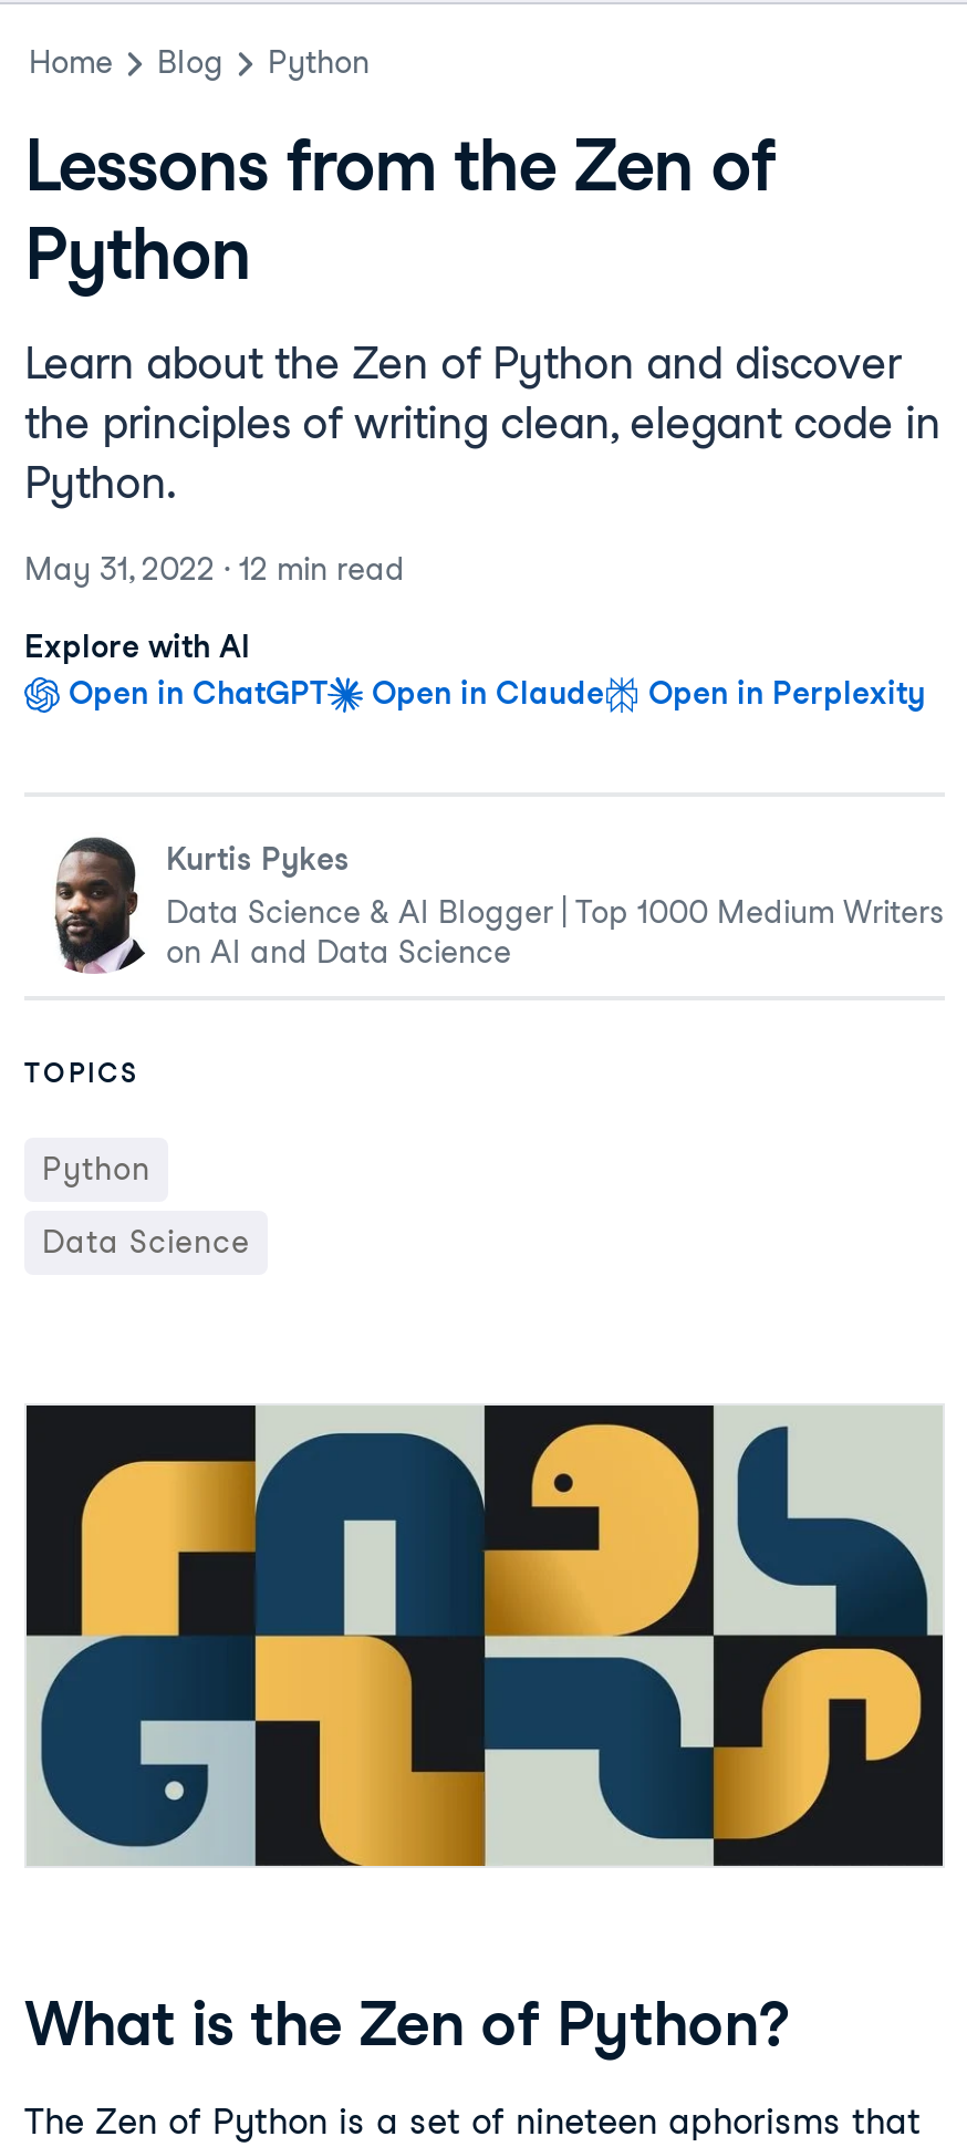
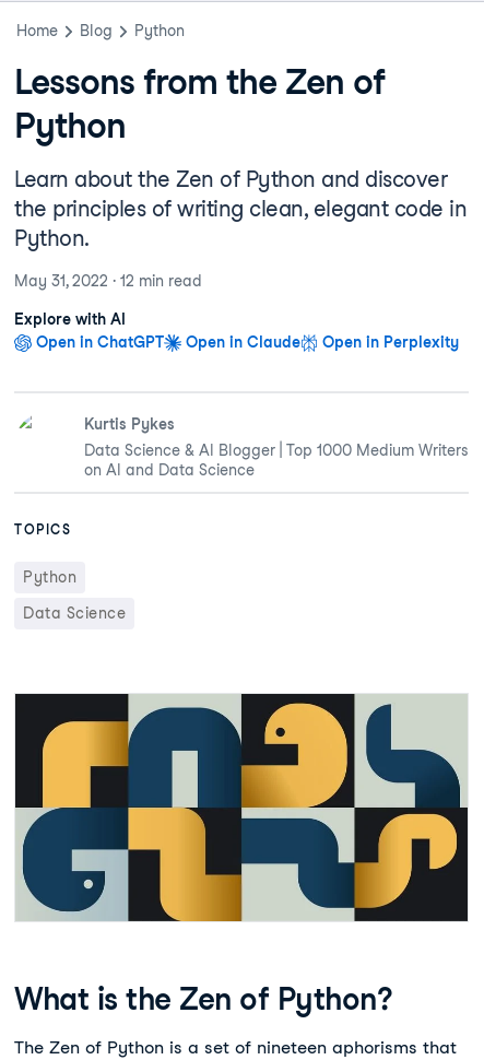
- [image]
